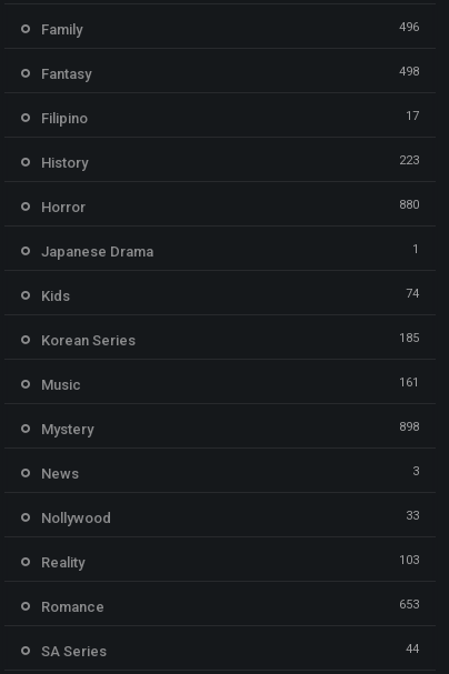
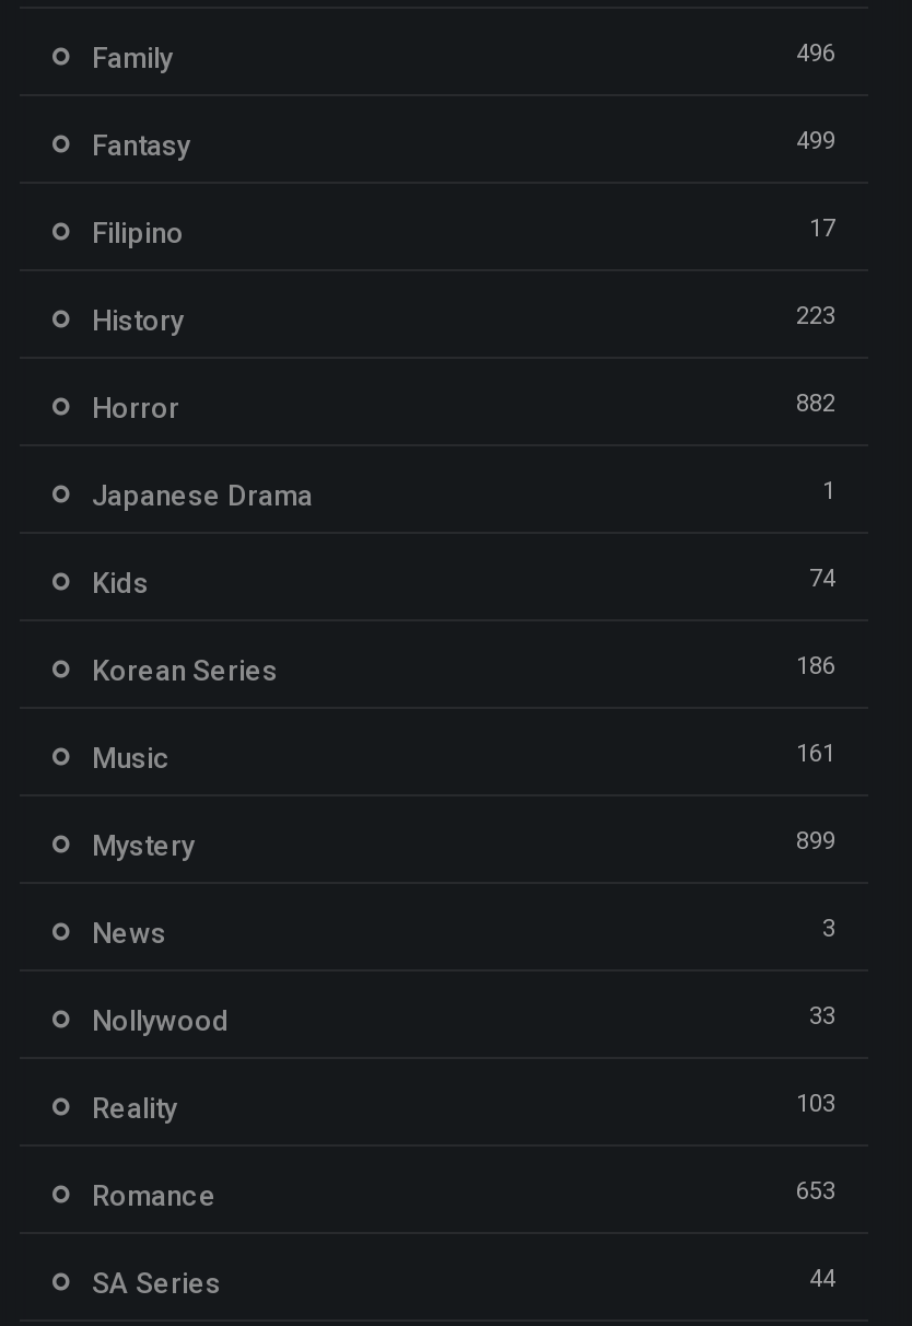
- 498
+ 499

- 880
+ 882

- 185
+ 186

- 898
+ 899
